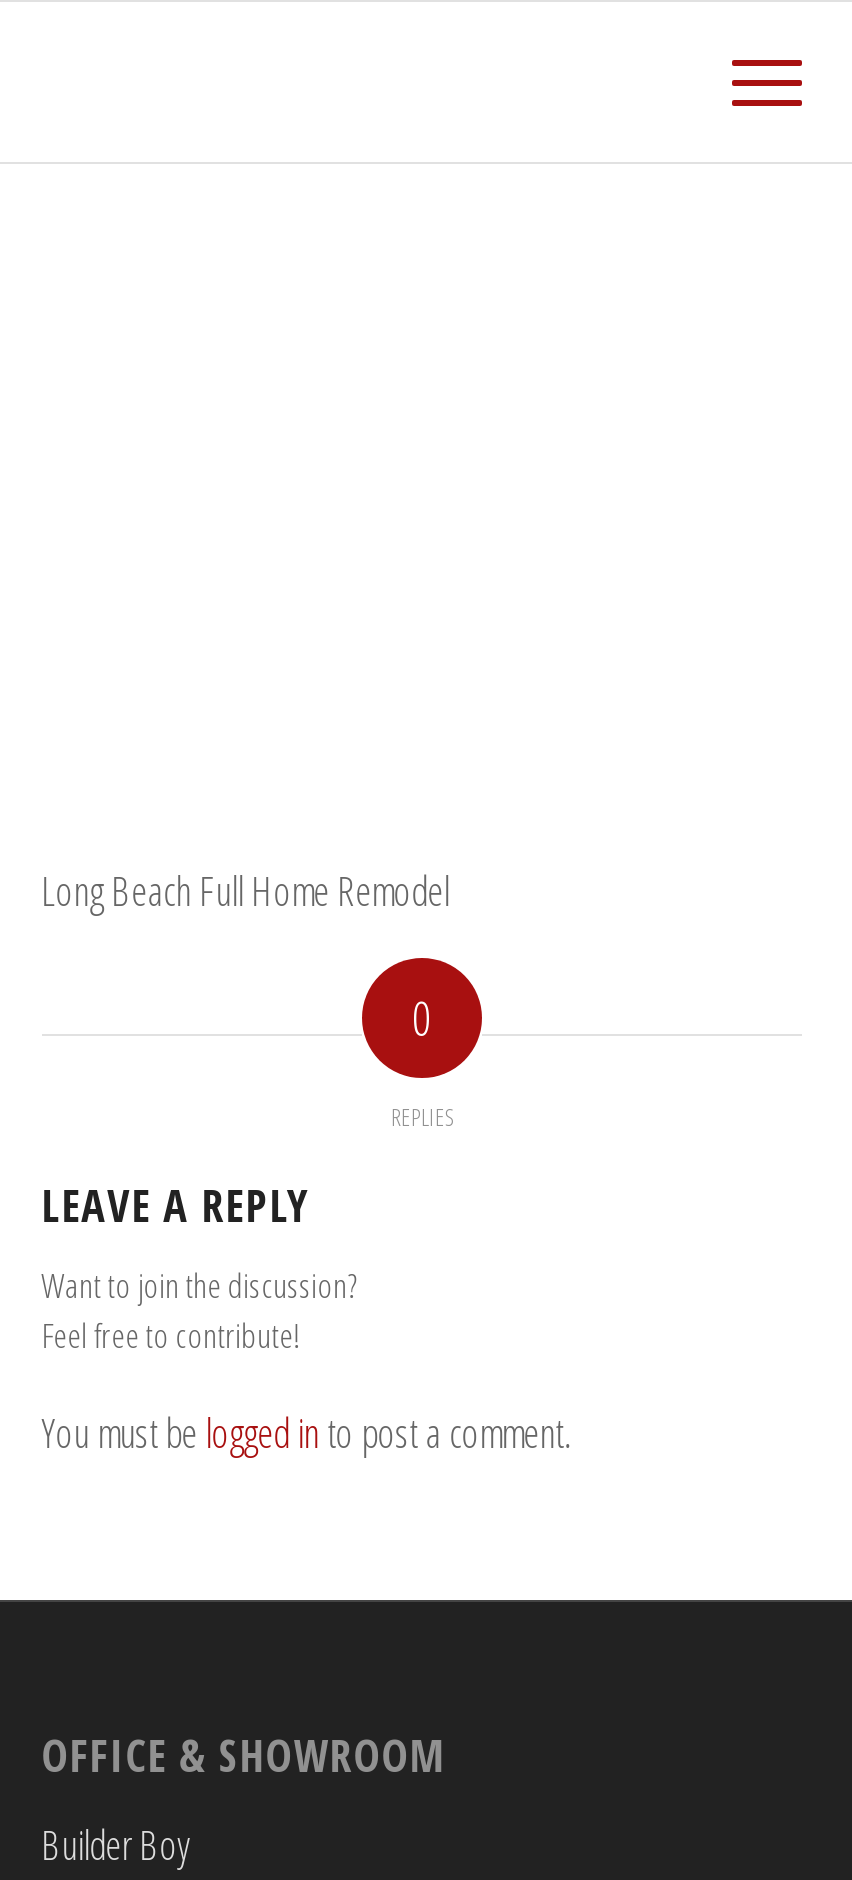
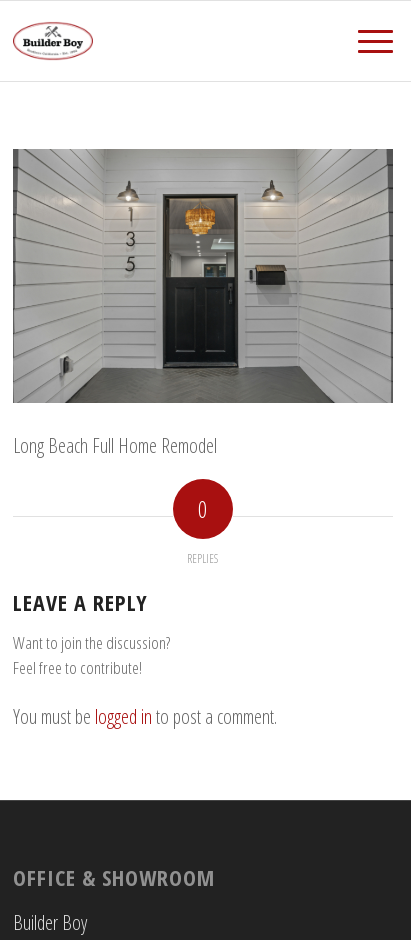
+ [image]

+ [image]
